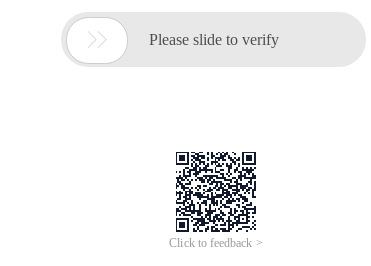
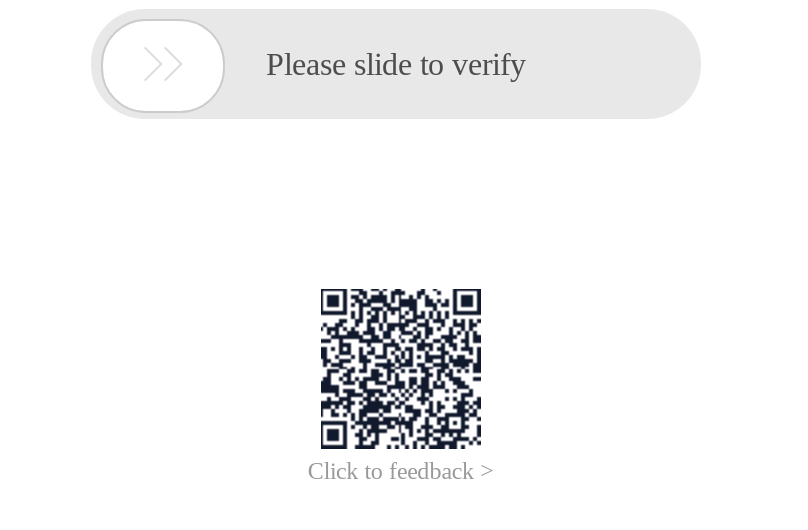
- [image]
+ [image]
